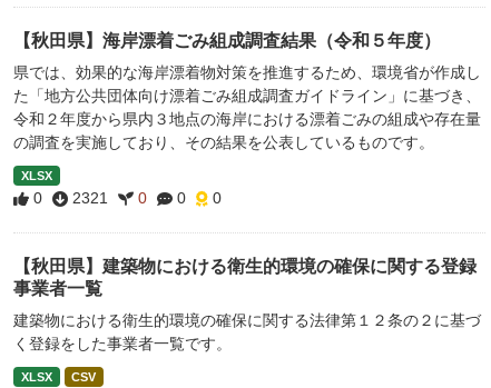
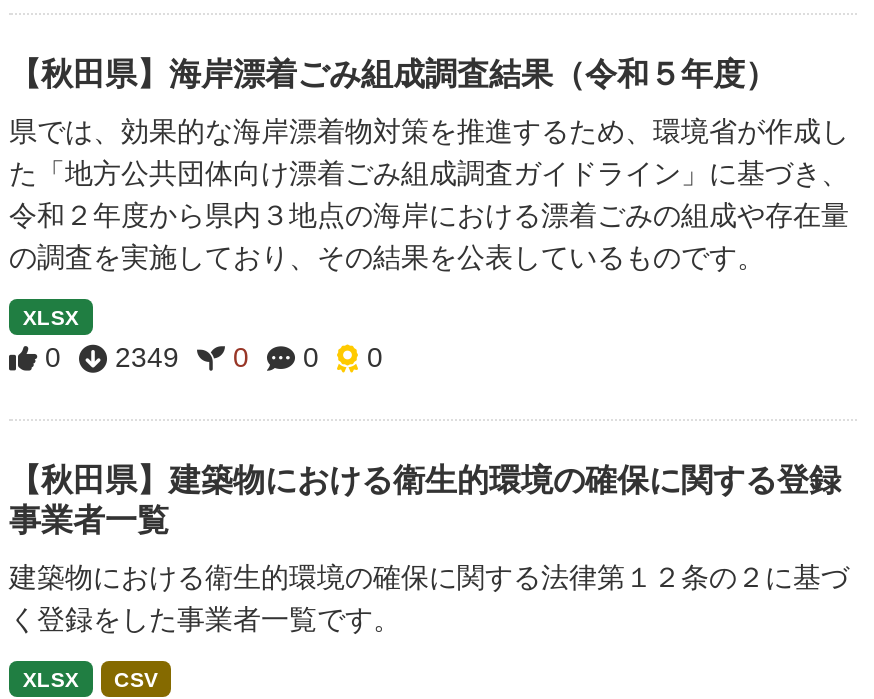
- 0 2321 0 0 0
+ 0 2349 0 0 0
